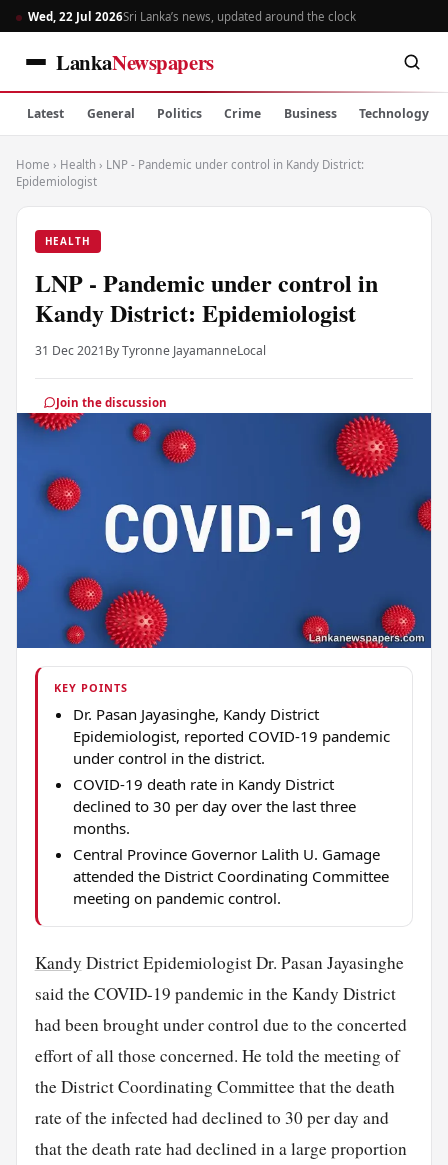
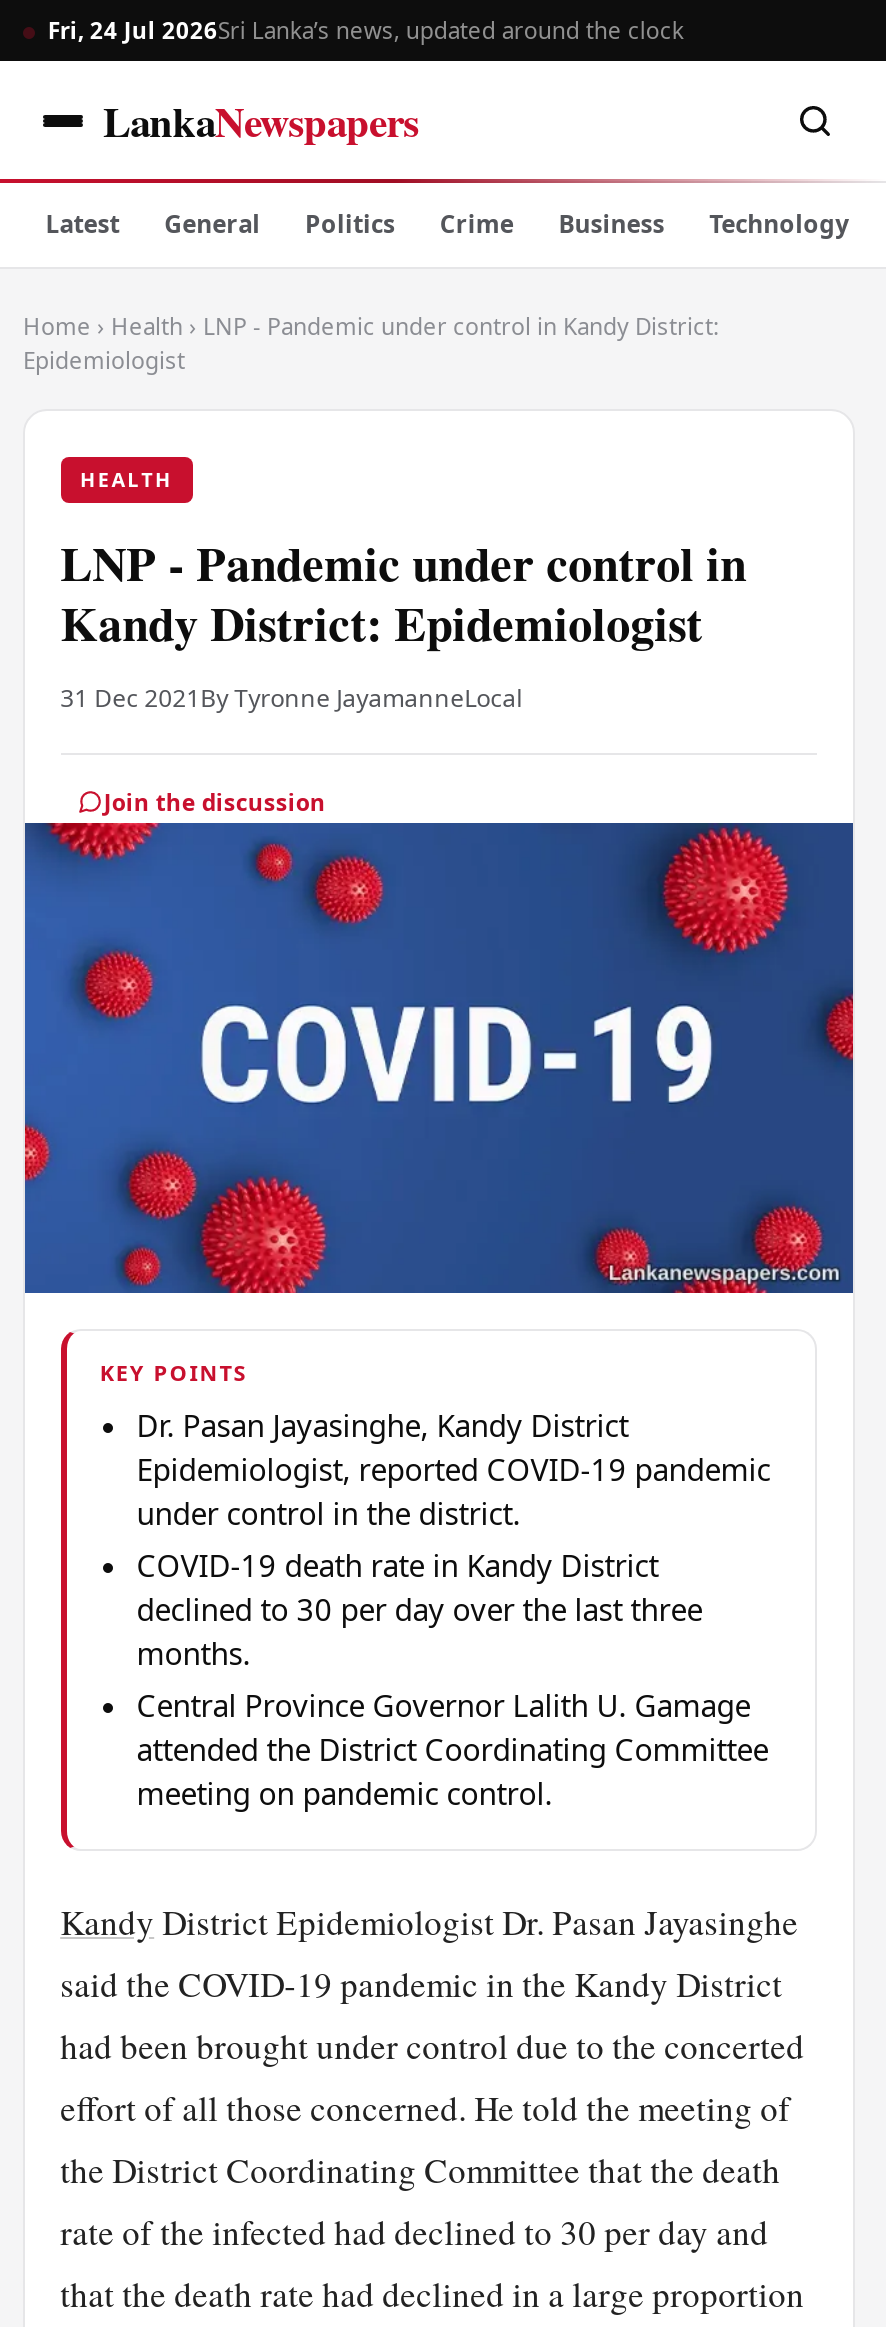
- Wed, 22 Jul 2026Sri Lanka’s news, updated around the clock
+ Fri, 24 Jul 2026Sri Lanka’s news, updated around the clock
